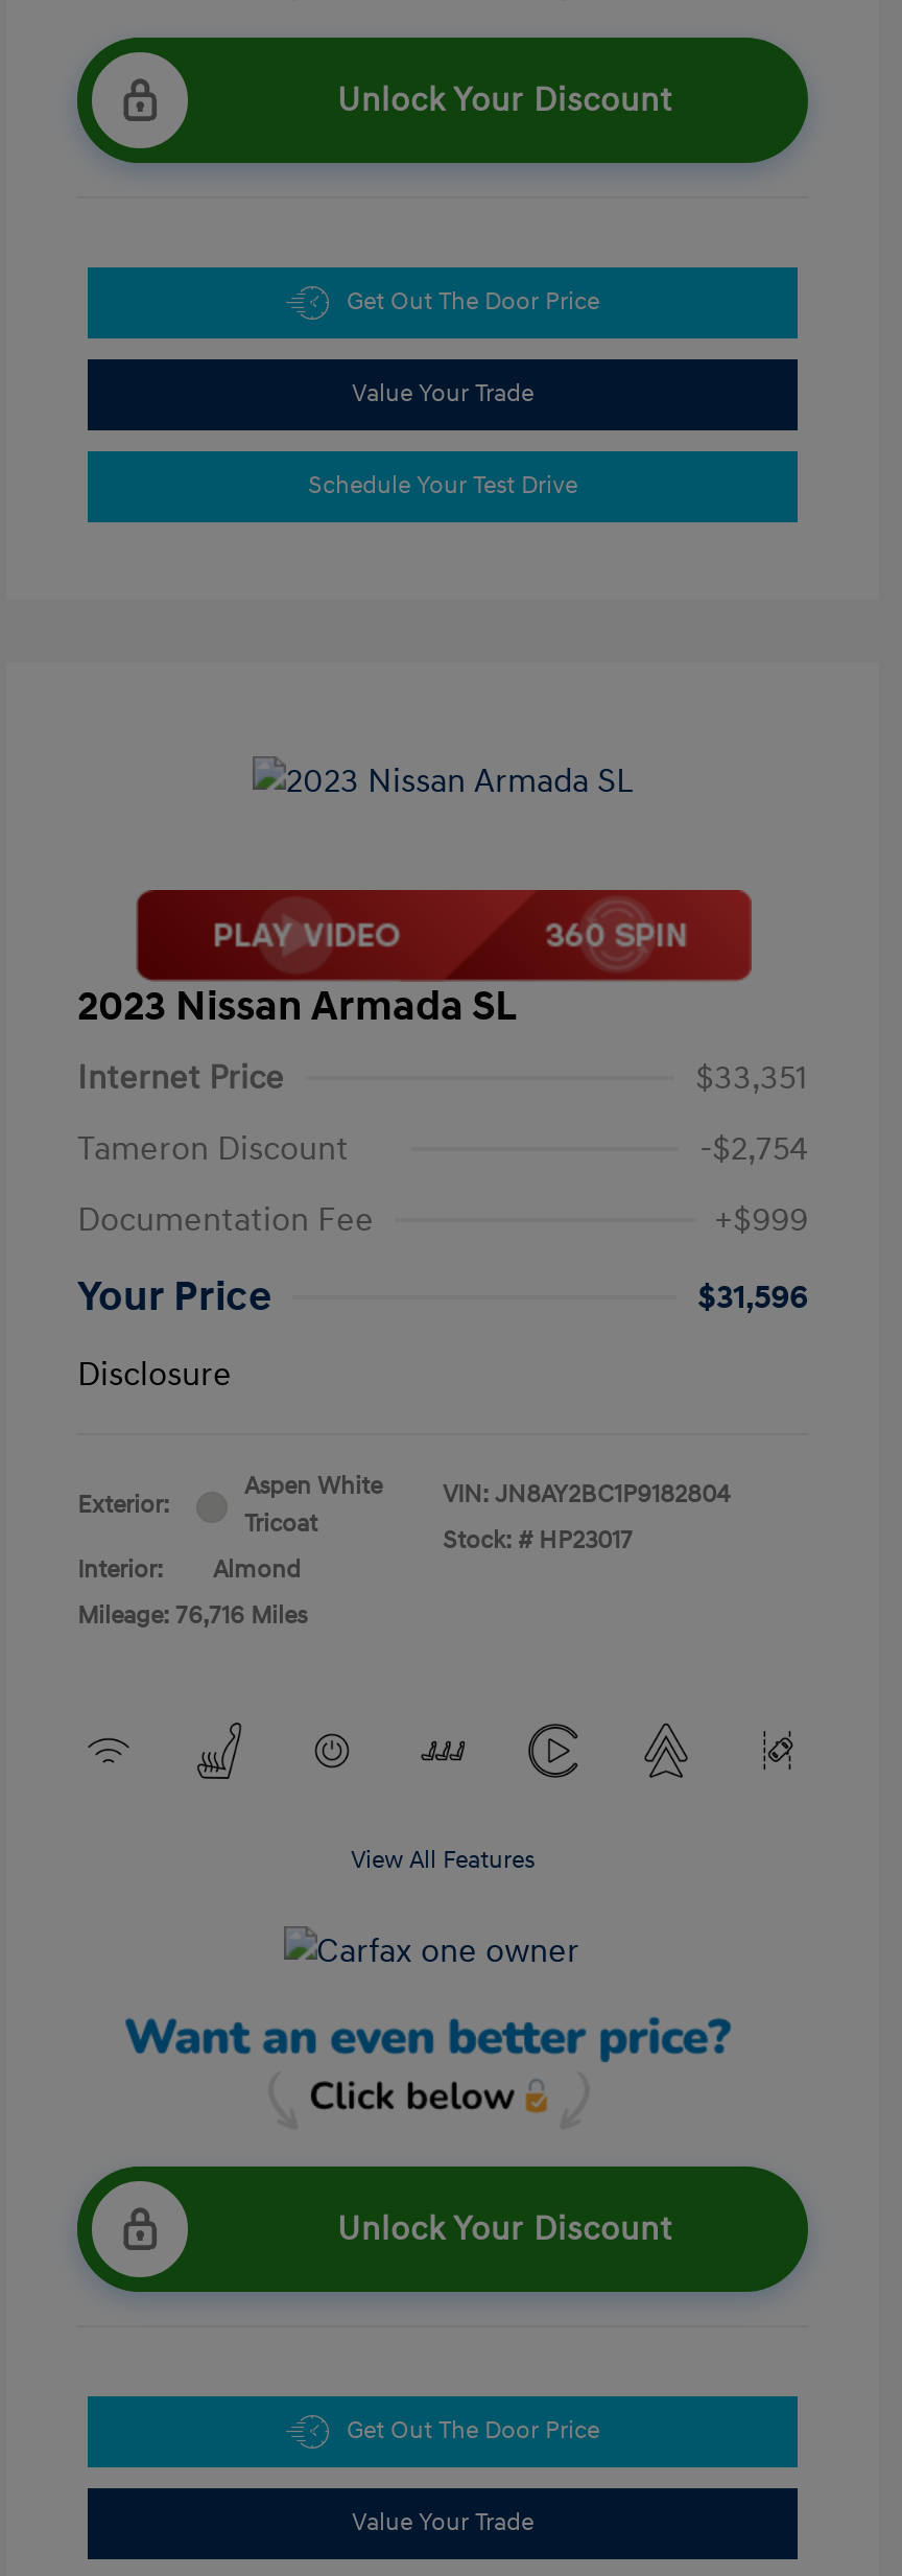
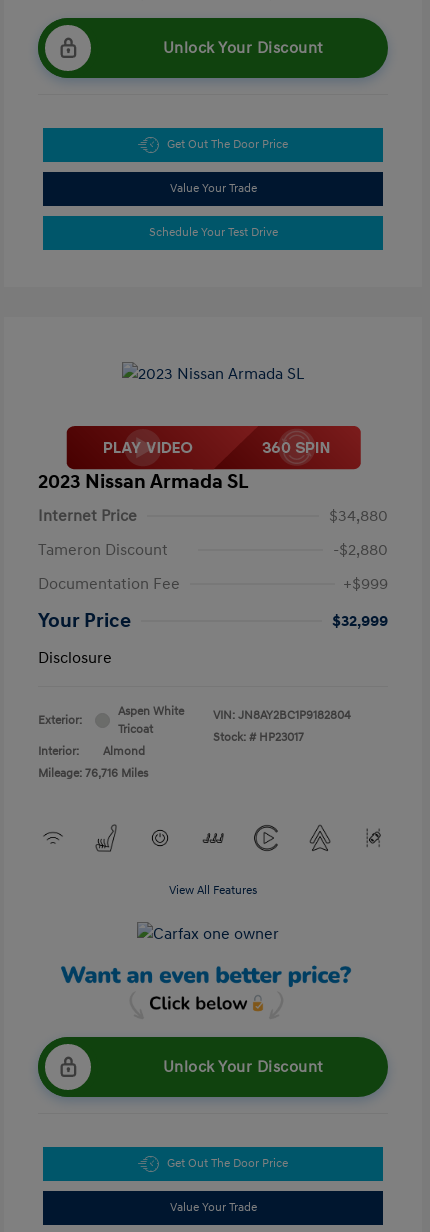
- $33,351
+ $34,880

- -$2,754
+ -$2,880

- $31,596
+ $32,999
